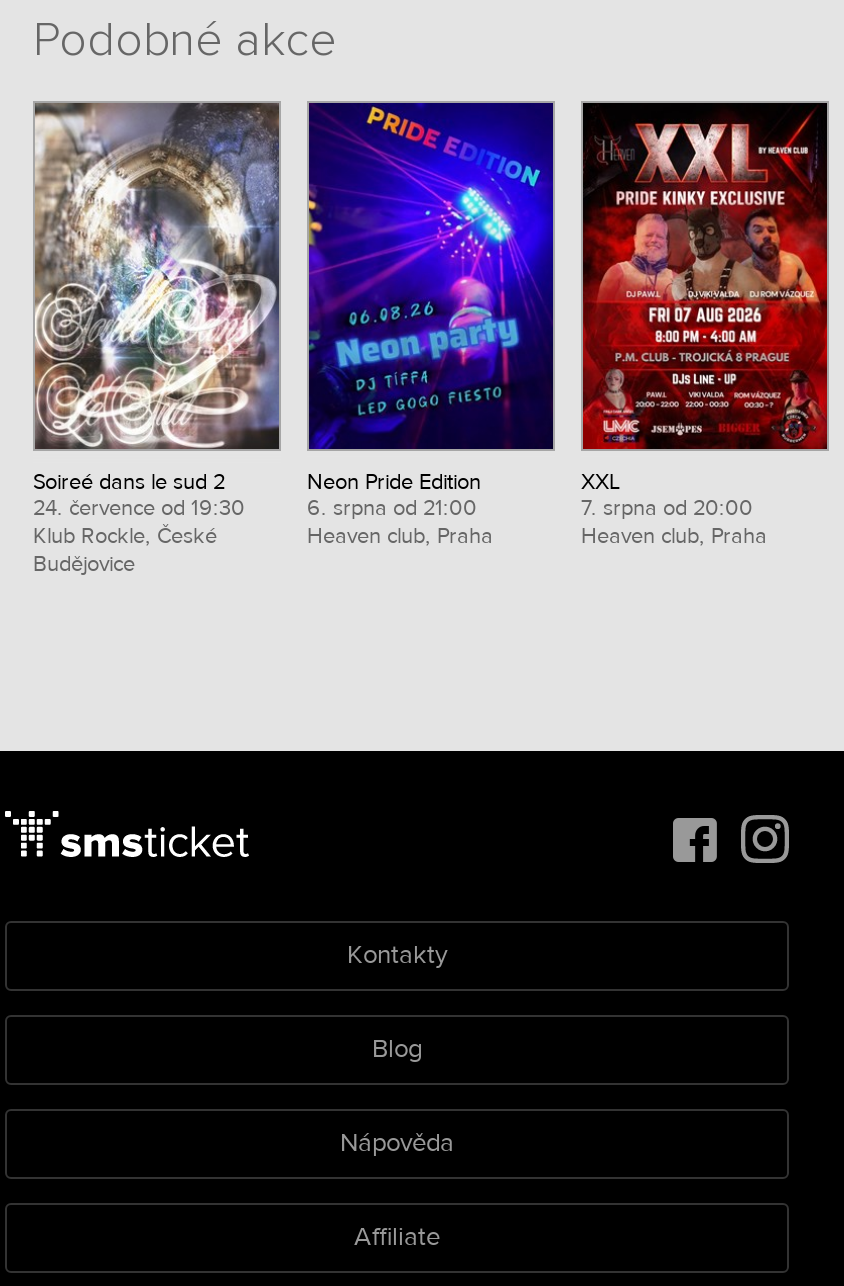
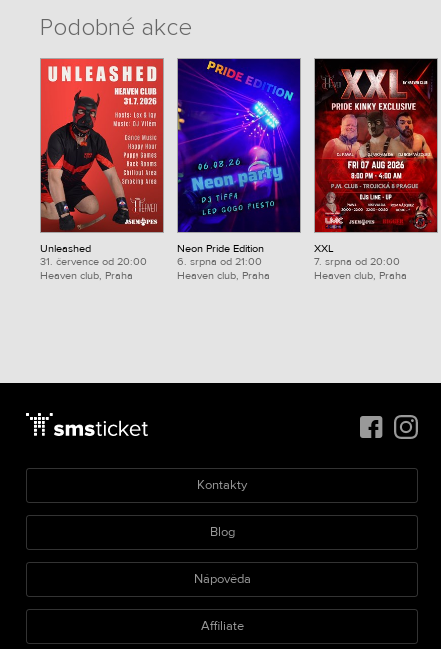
- [image]
- Soireé dans le sud 2
- 24. července od 19:30
- Klub Rockle, České
- Budějovice
+ [image]
+ Unleashed
+ 31. července od 20:00
+ Heaven club, Praha
